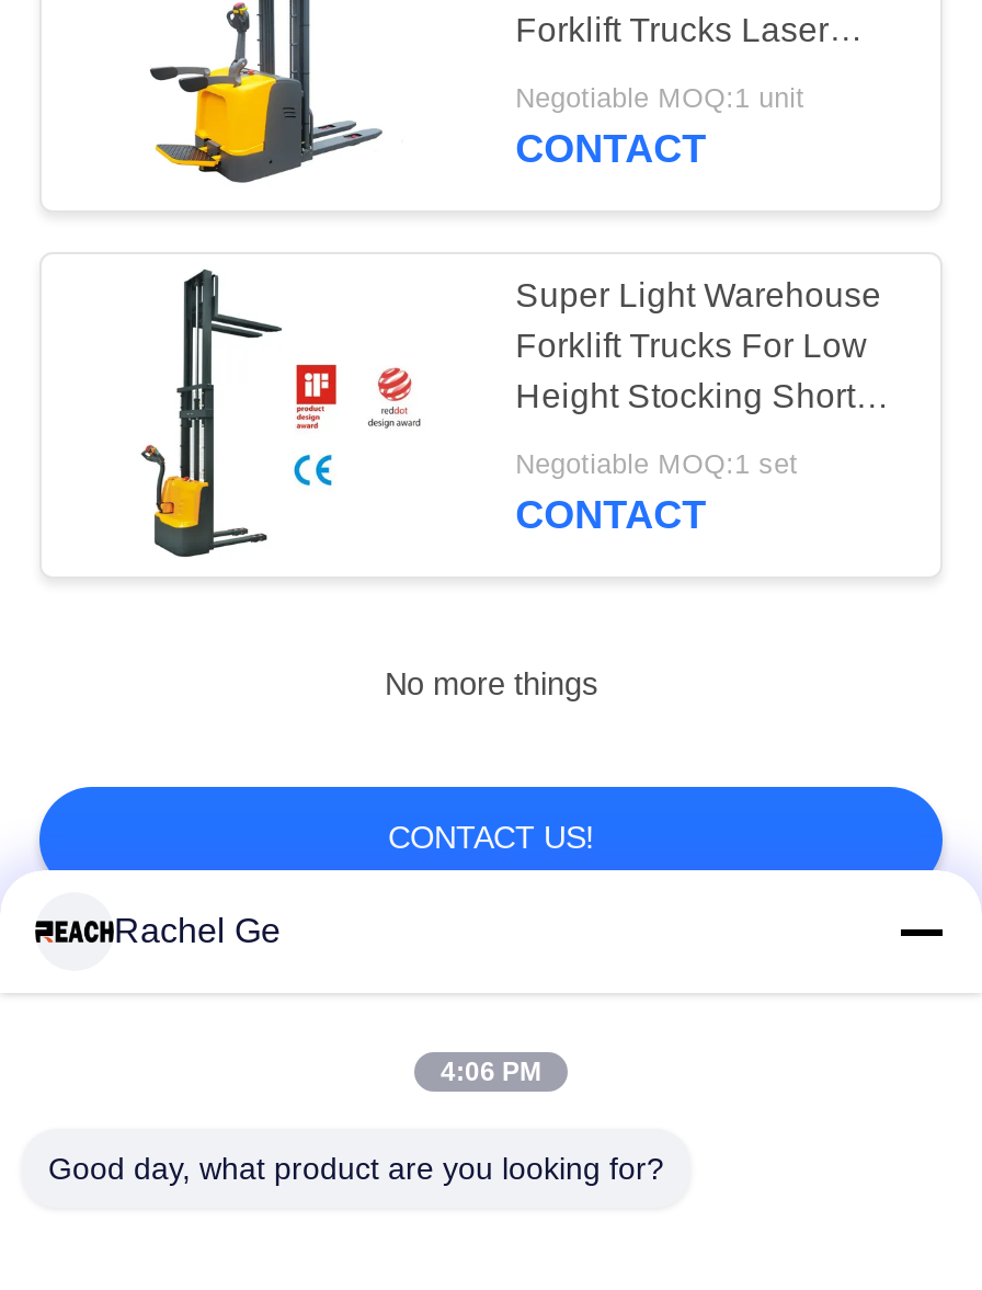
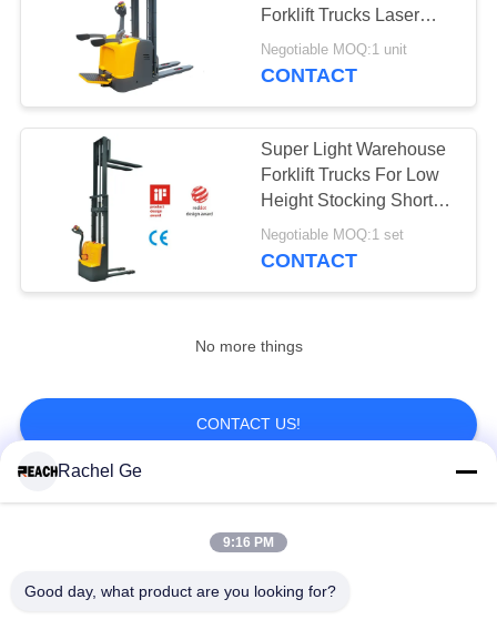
- 4:06 PM
+ 9:16 PM
